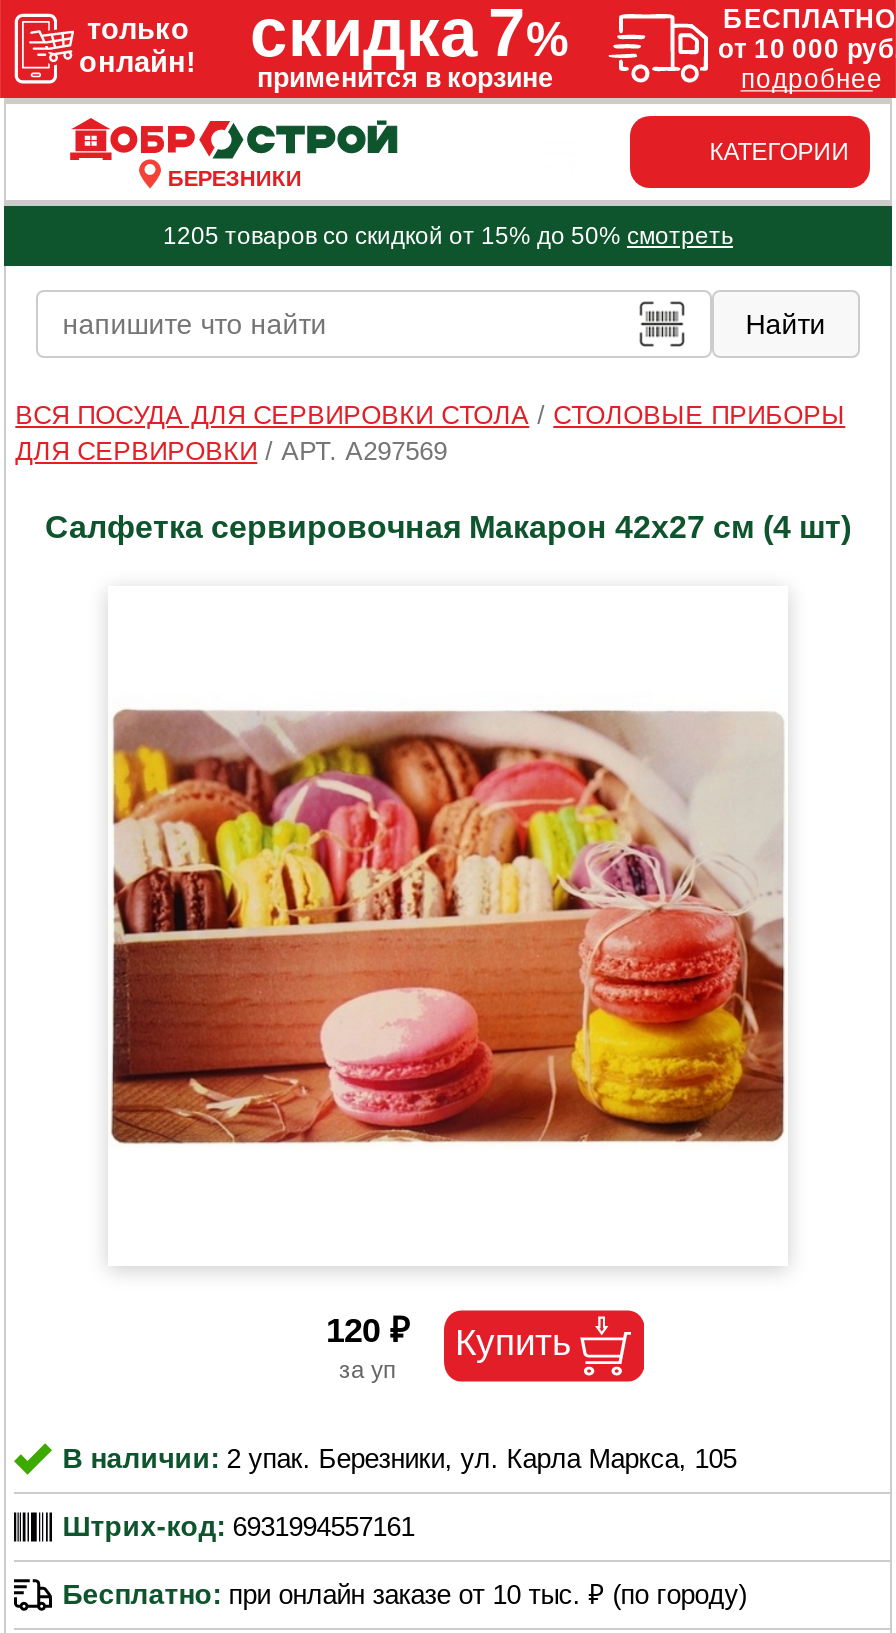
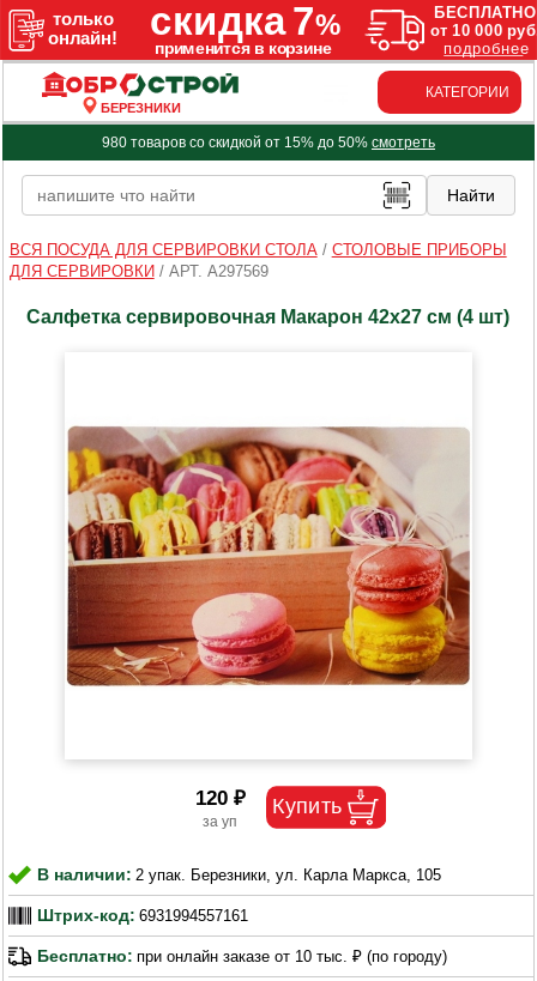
- 1205 товаров со скидкой от 15% до 50% смотреть
+ 980 товаров со скидкой от 15% до 50% смотреть
